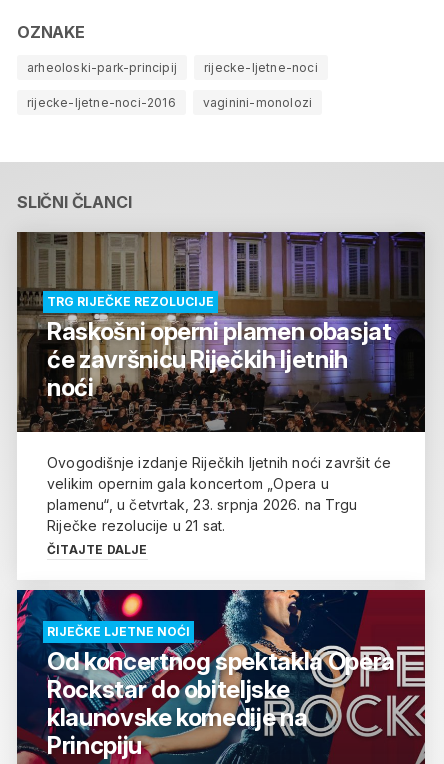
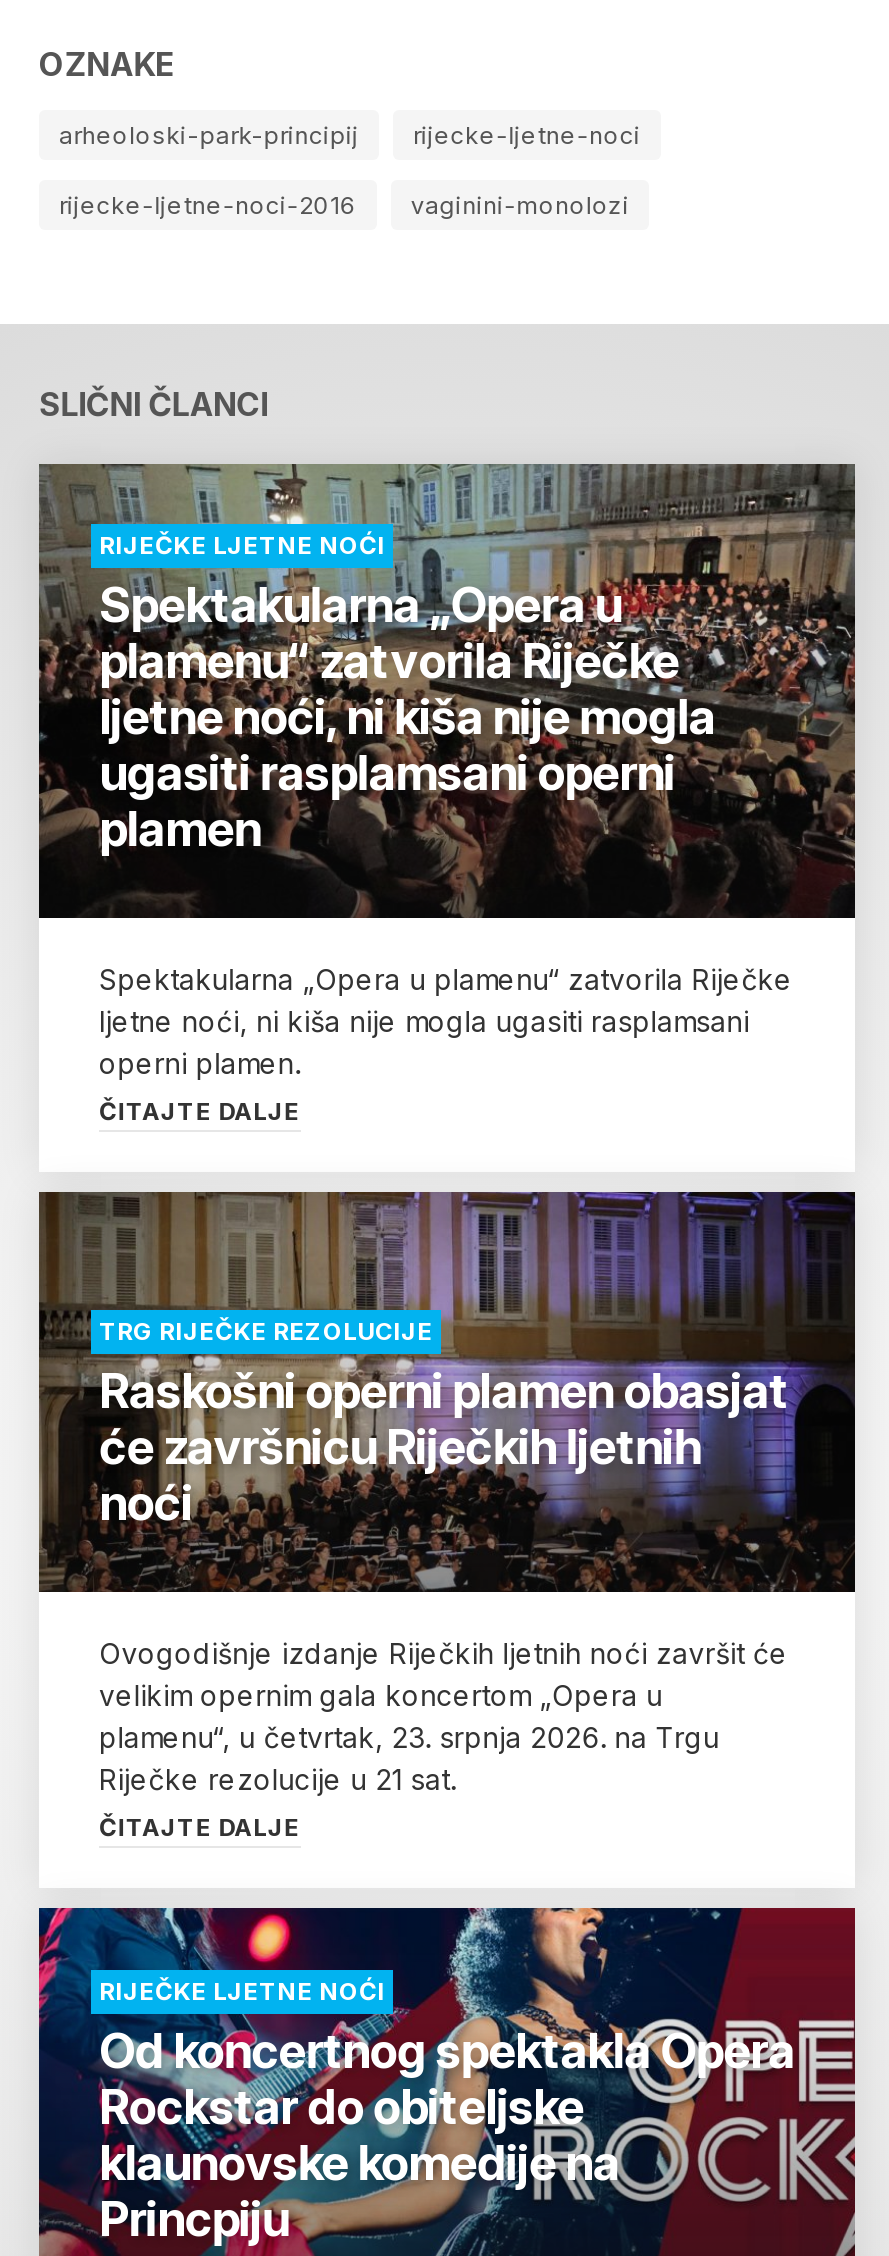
+ [image]
+ RIJEČKE LJETNE NOĆI
+ Spektakularna „Opera u
+ plamenu“ zatvorila Riječke
+ ljetne noći, ni kiša nije mogla
+ ugasiti rasplamsani operni
+ plamen
+ Spektakularna „Opera u plamenu“ zatvorila Riječke
+ ljetne noći, ni kiša nije mogla ugasiti rasplamsani
+ operni plamen.
+ ČITAJTE DALJE
